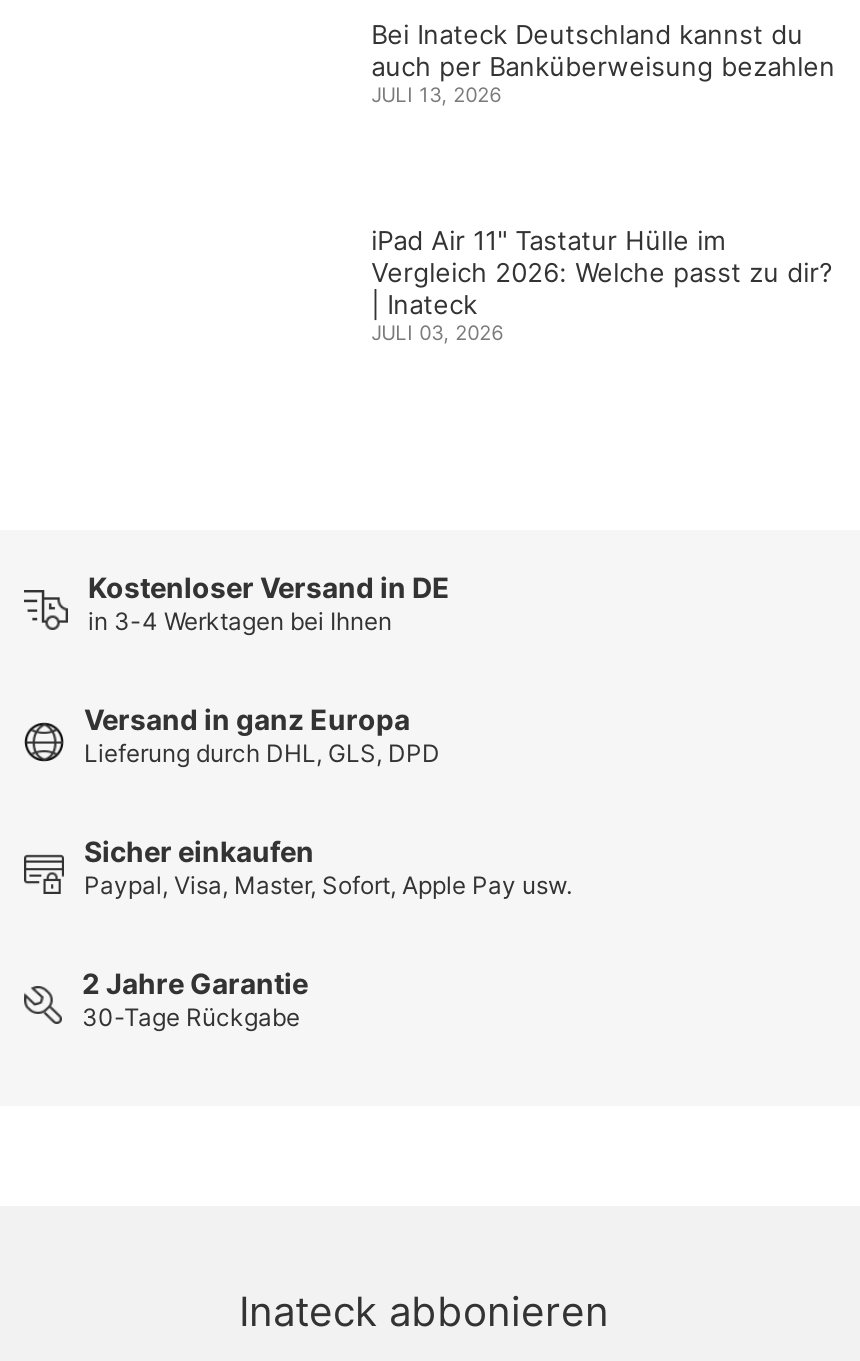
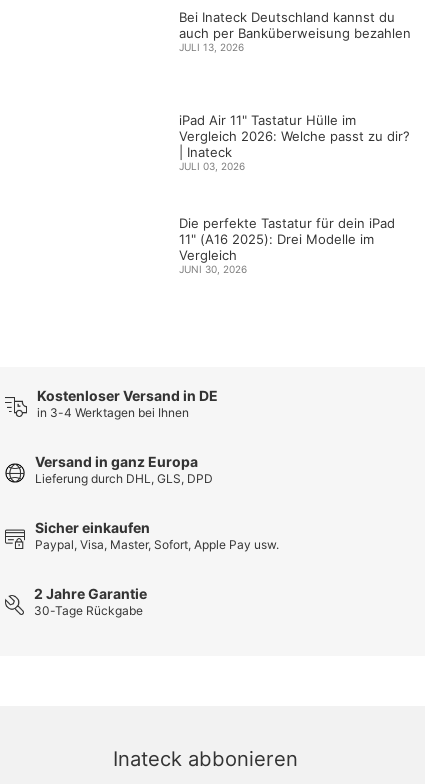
+ Die perfekte Tastatur für dein iPad
+ 11" (A16 2025): Drei Modelle im
+ Vergleich
+ JUNI 30, 2026
